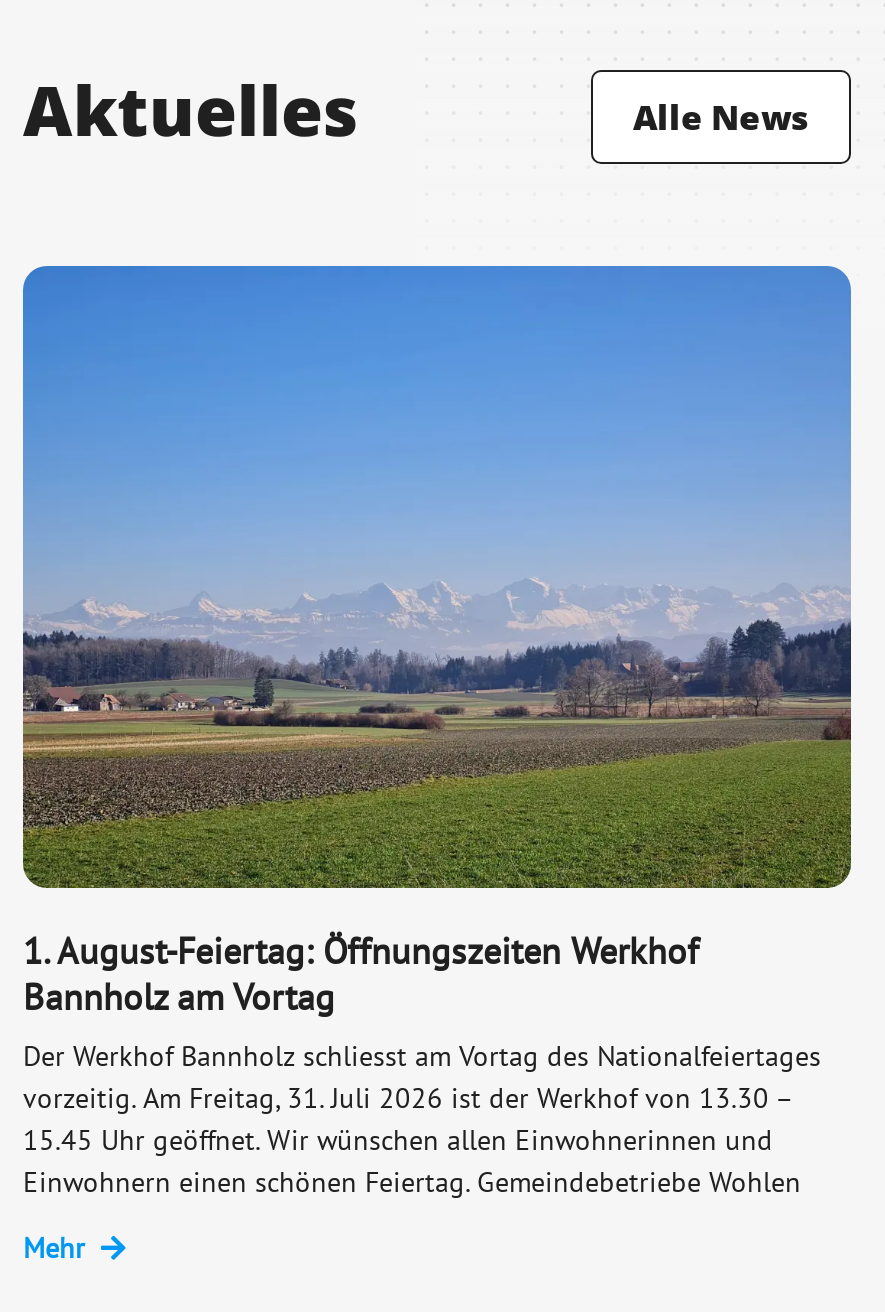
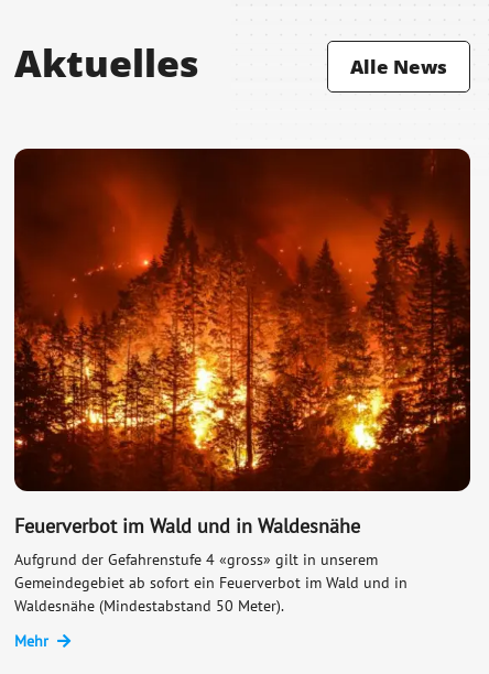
- [image]
- 1. August-Feiertag: Öffnungszeiten Werkhof
- Bannholz am Vortag
- Der Werkhof Bannholz schliesst am Vortag des Nationalfeiertages
- vorzeitig. Am Freitag, 31. Juli 2026 ist der Werkhof von 13.30 –
- 15.45 Uhr geöffnet. Wir wünschen allen Einwohnerinnen und
- Einwohnern einen schönen Feiertag. Gemeindebetriebe Wohlen
+ [image]
+ Feuerverbot im Wald und in Waldesnähe
+ Aufgrund der Gefahrenstufe 4 «gross» gilt in unserem
+ Gemeindegebiet ab sofort ein Feuerverbot im Wald und in
+ Waldesnähe (Mindestabstand 50 Meter).
